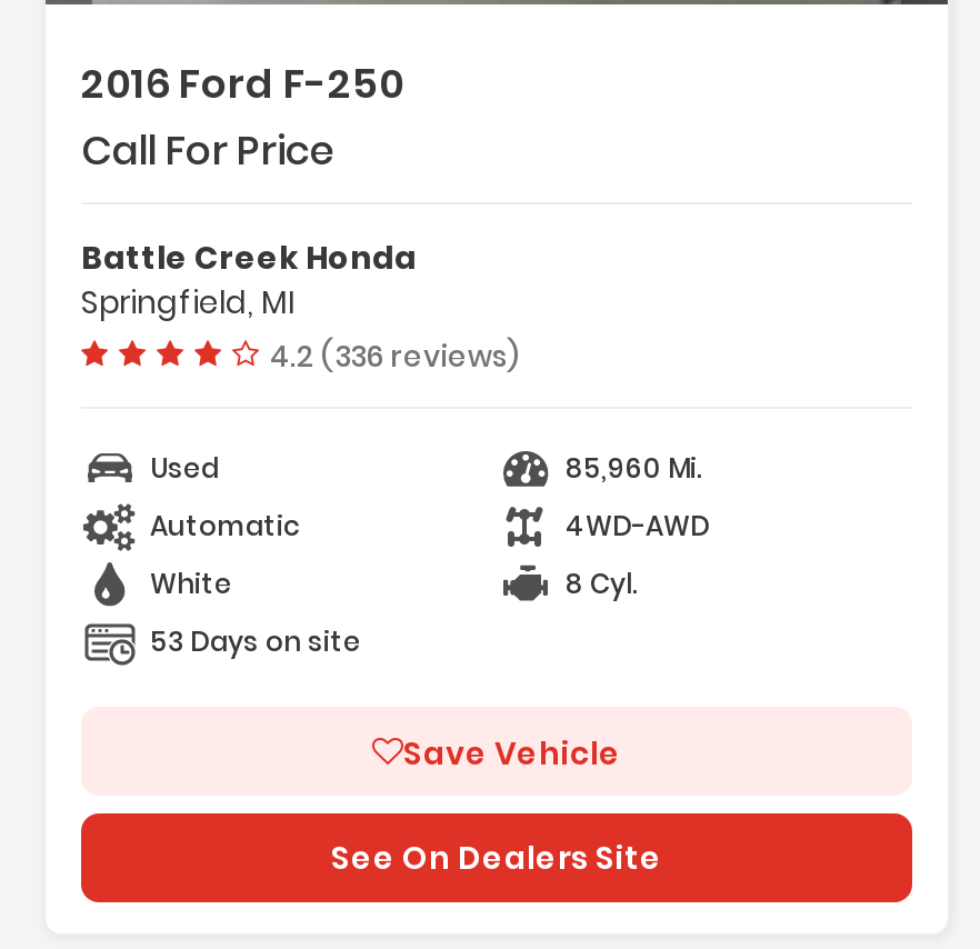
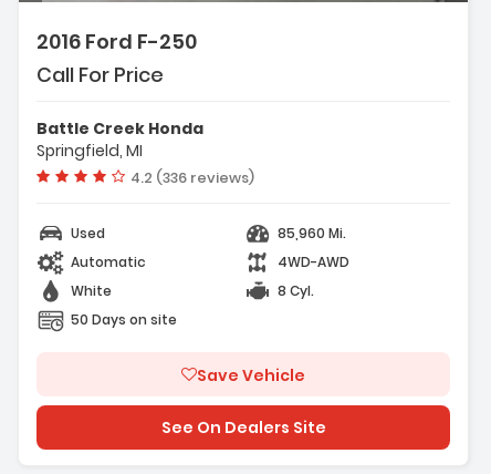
- 53 Days on site
+ 50 Days on site
